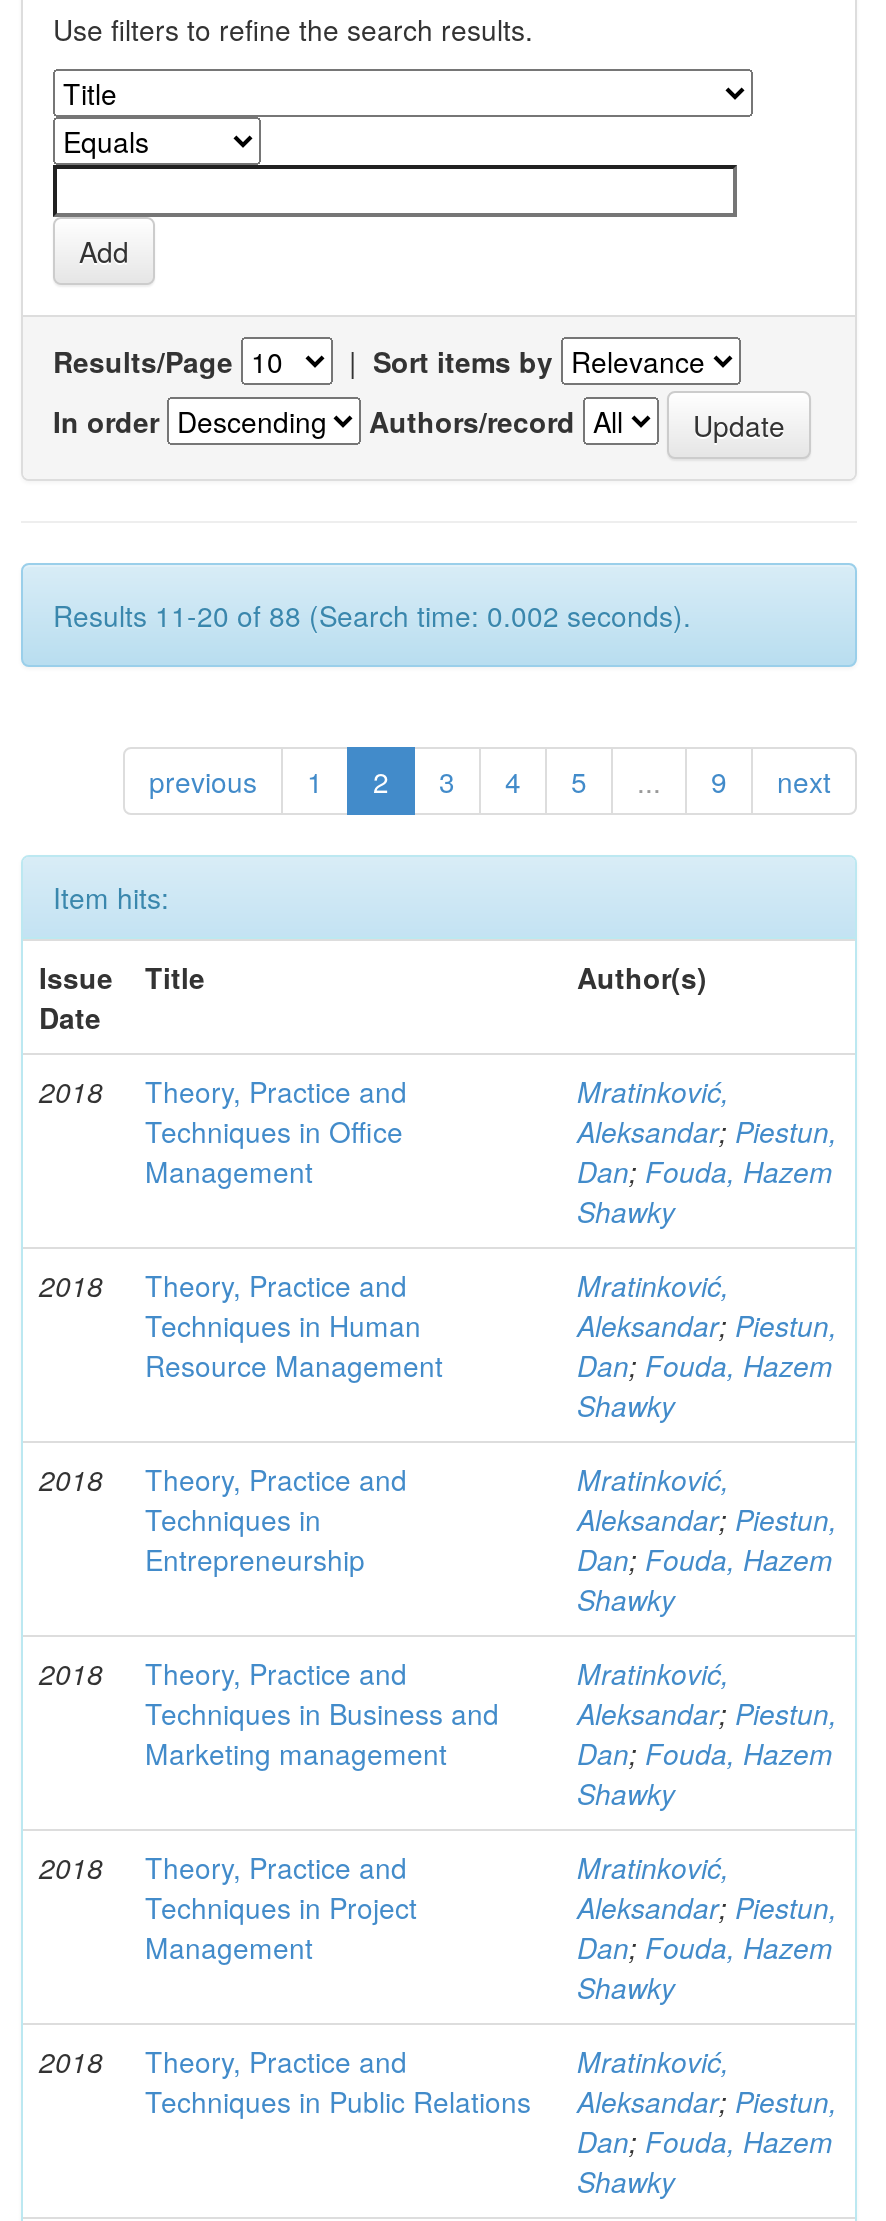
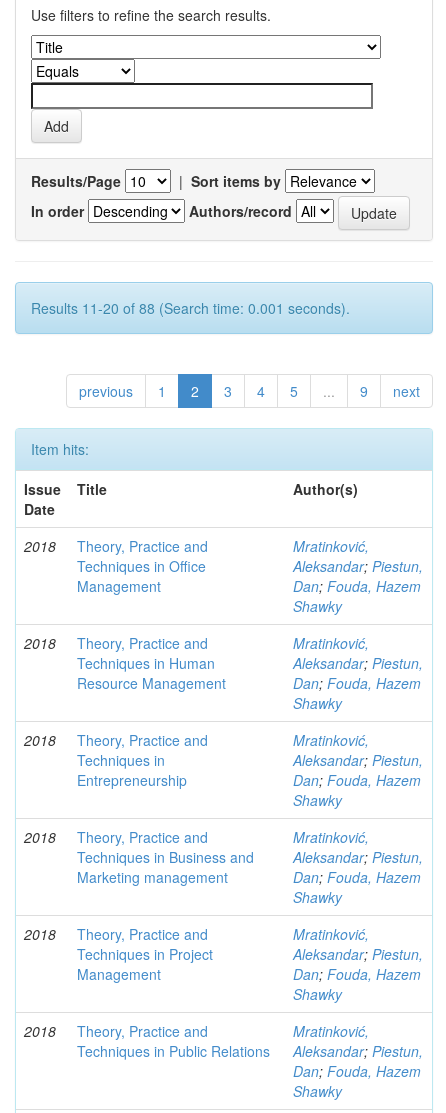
- Results 11-20 of 88 (Search time: 0.002 seconds).
+ Results 11-20 of 88 (Search time: 0.001 seconds).
